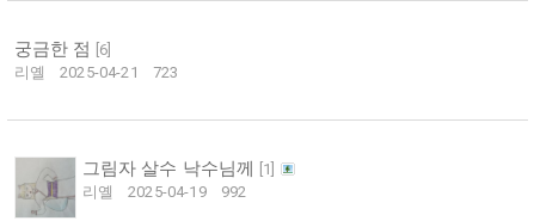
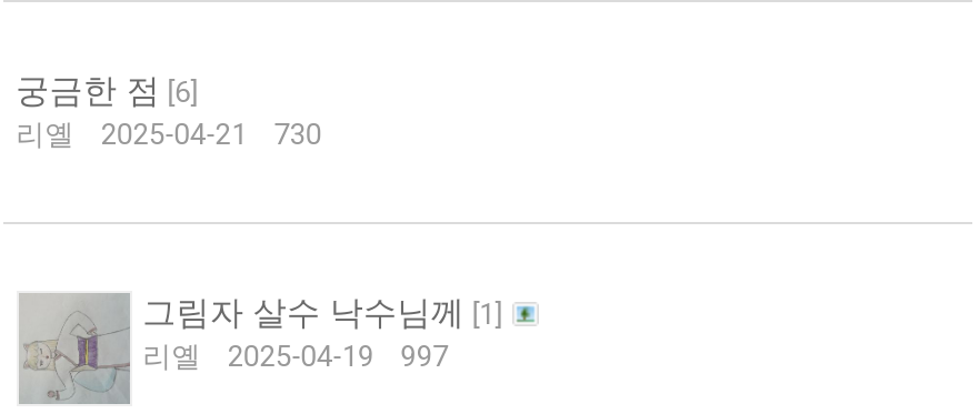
- 723
+ 730

- 992
+ 997
